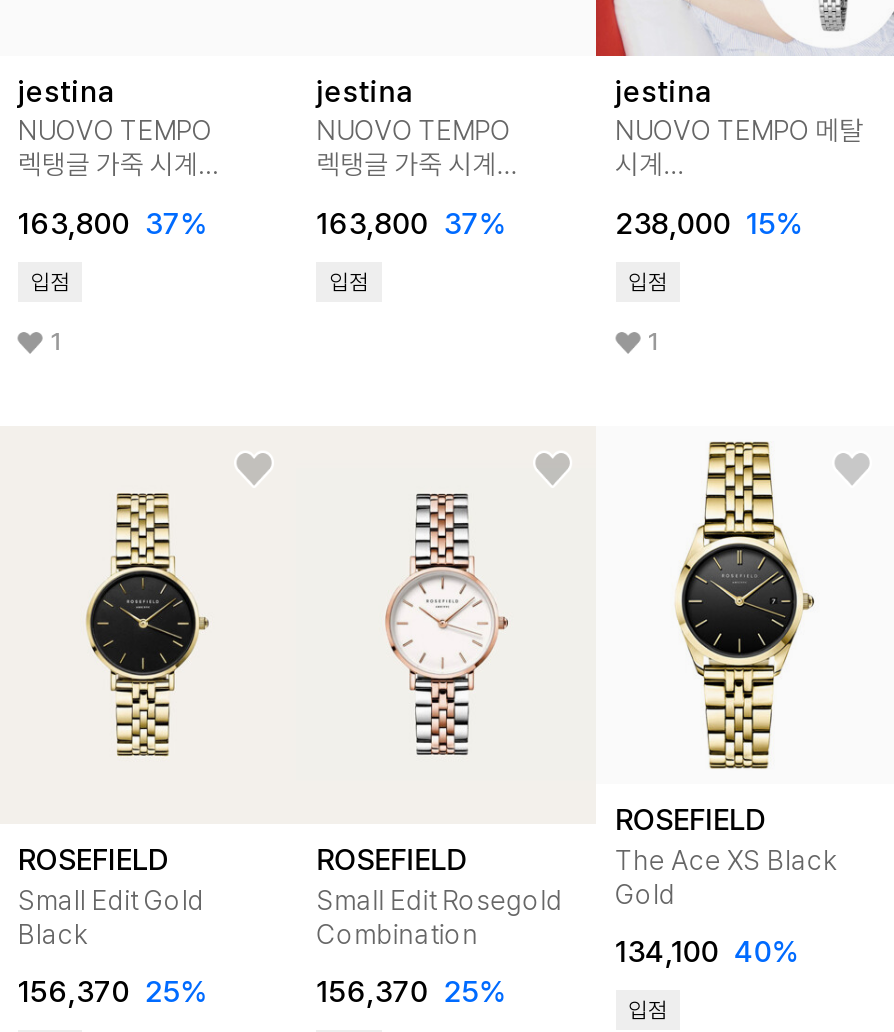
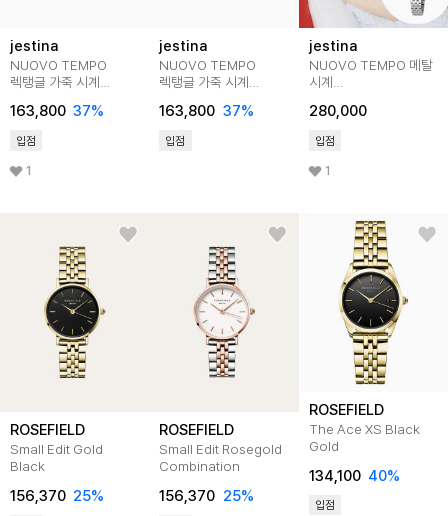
- 238,000 15%
+ 280,000
